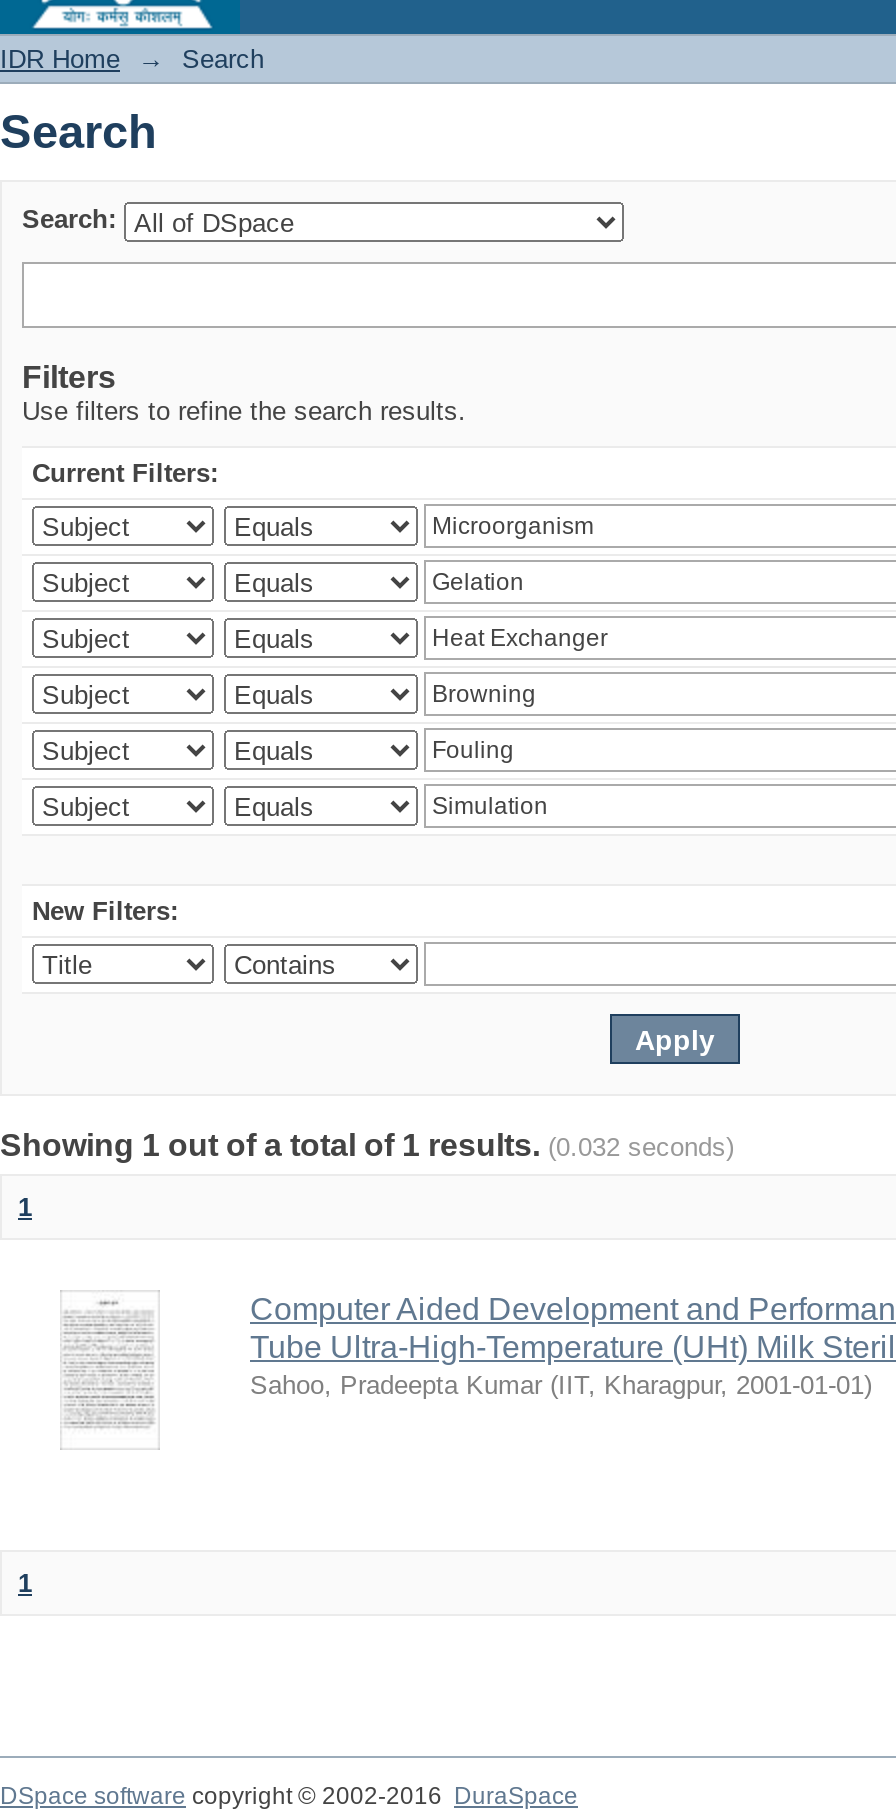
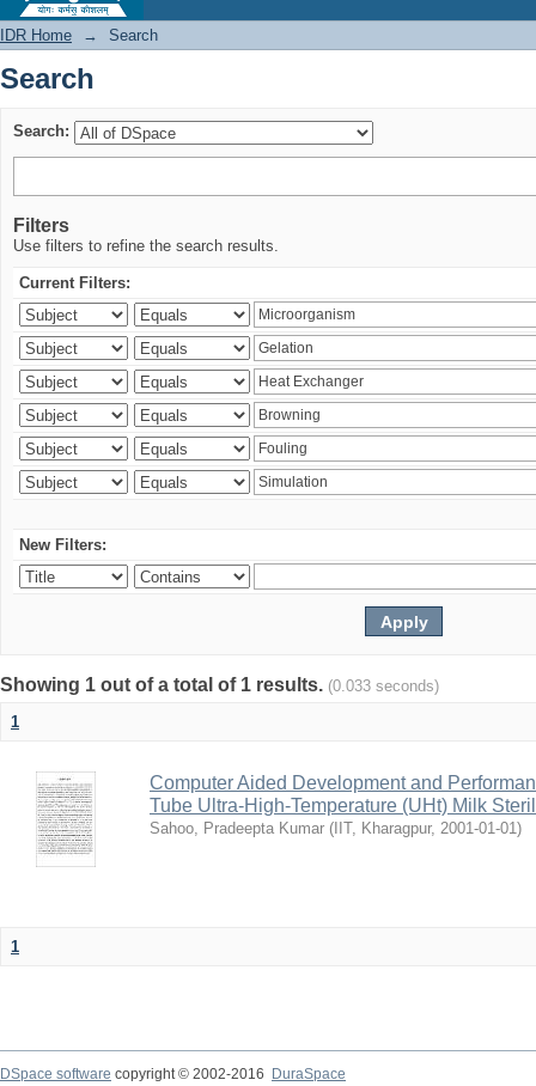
- Showing 1 out of a total of 1 results. (0.032 seconds)
+ Showing 1 out of a total of 1 results. (0.033 seconds)
